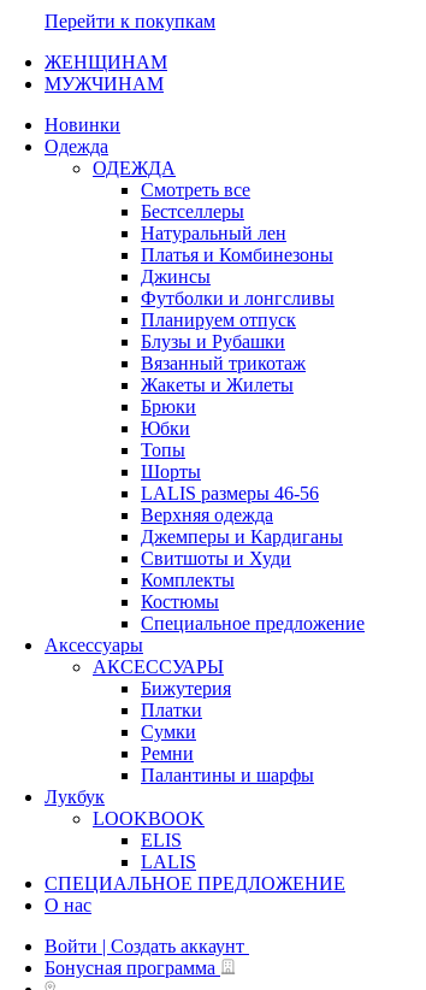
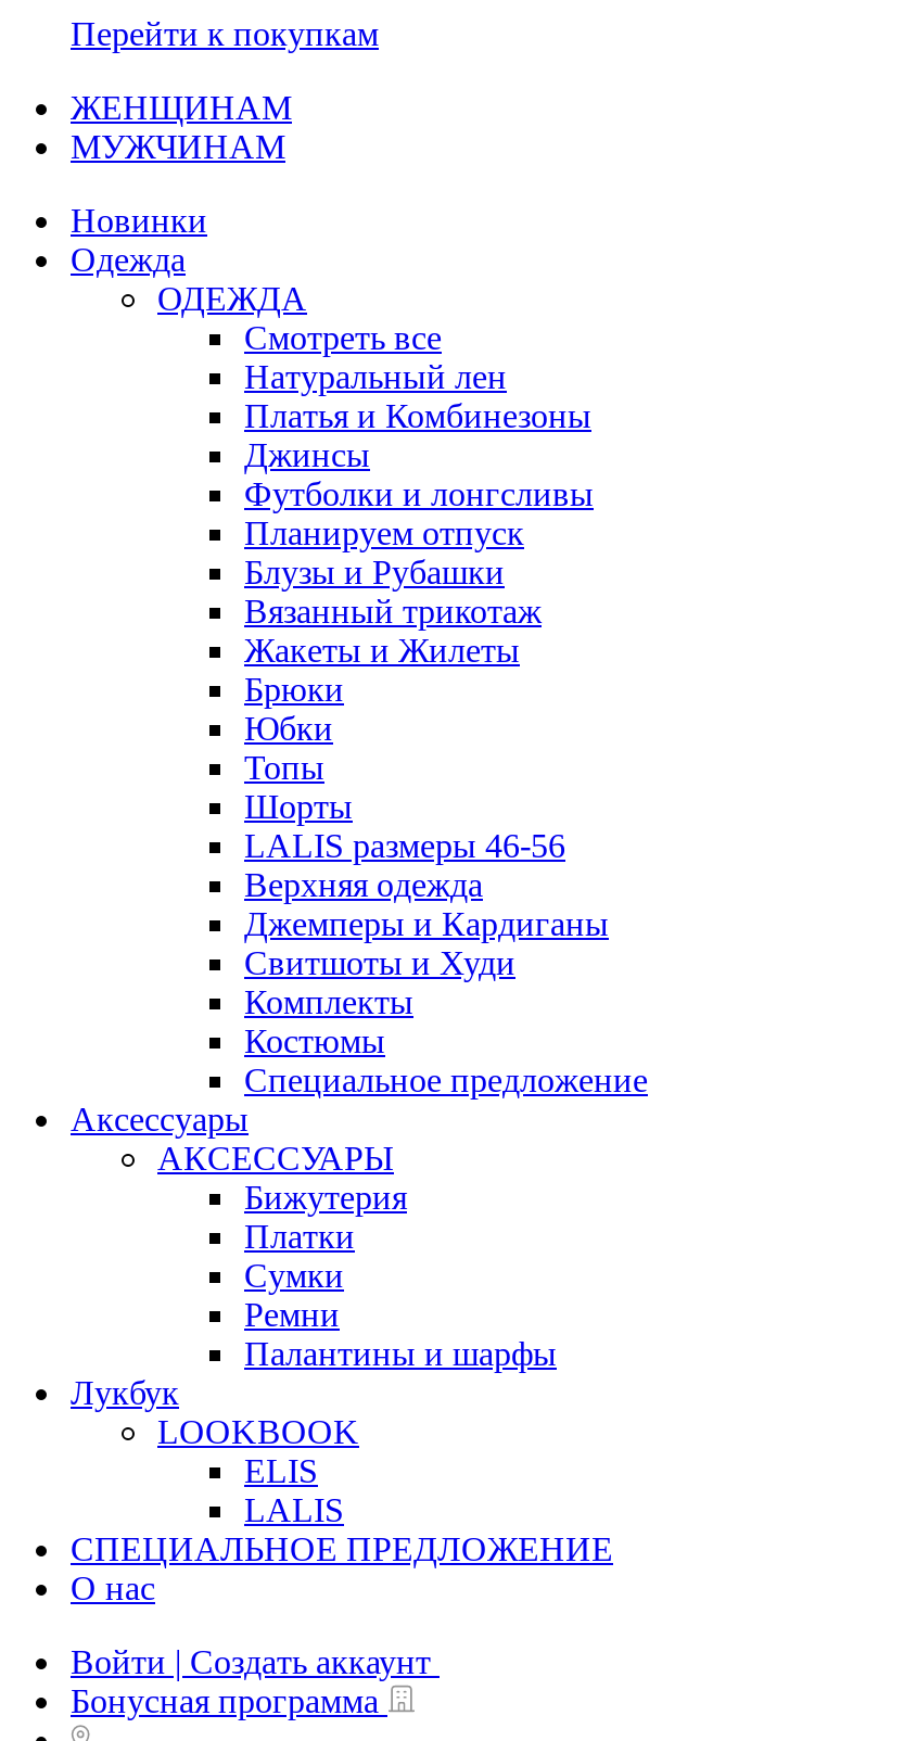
- Бестселлеры
